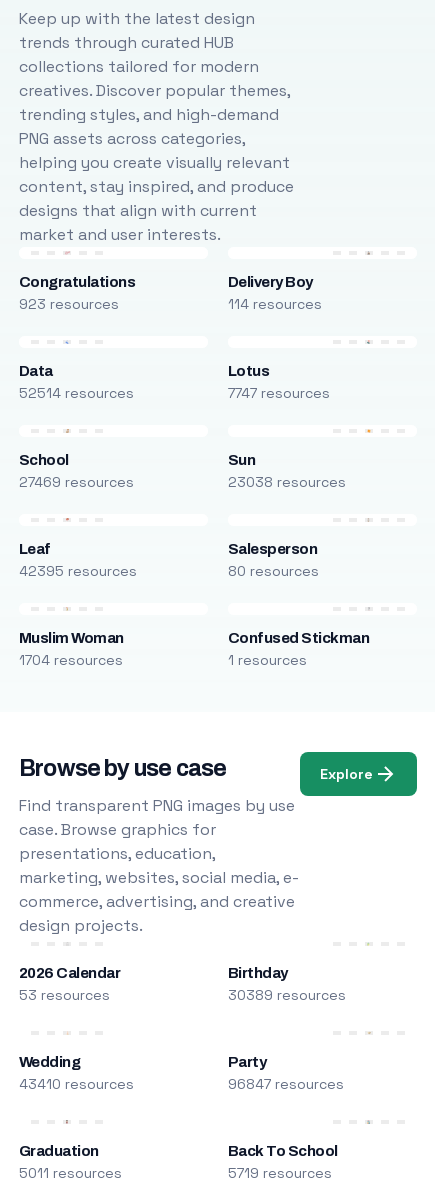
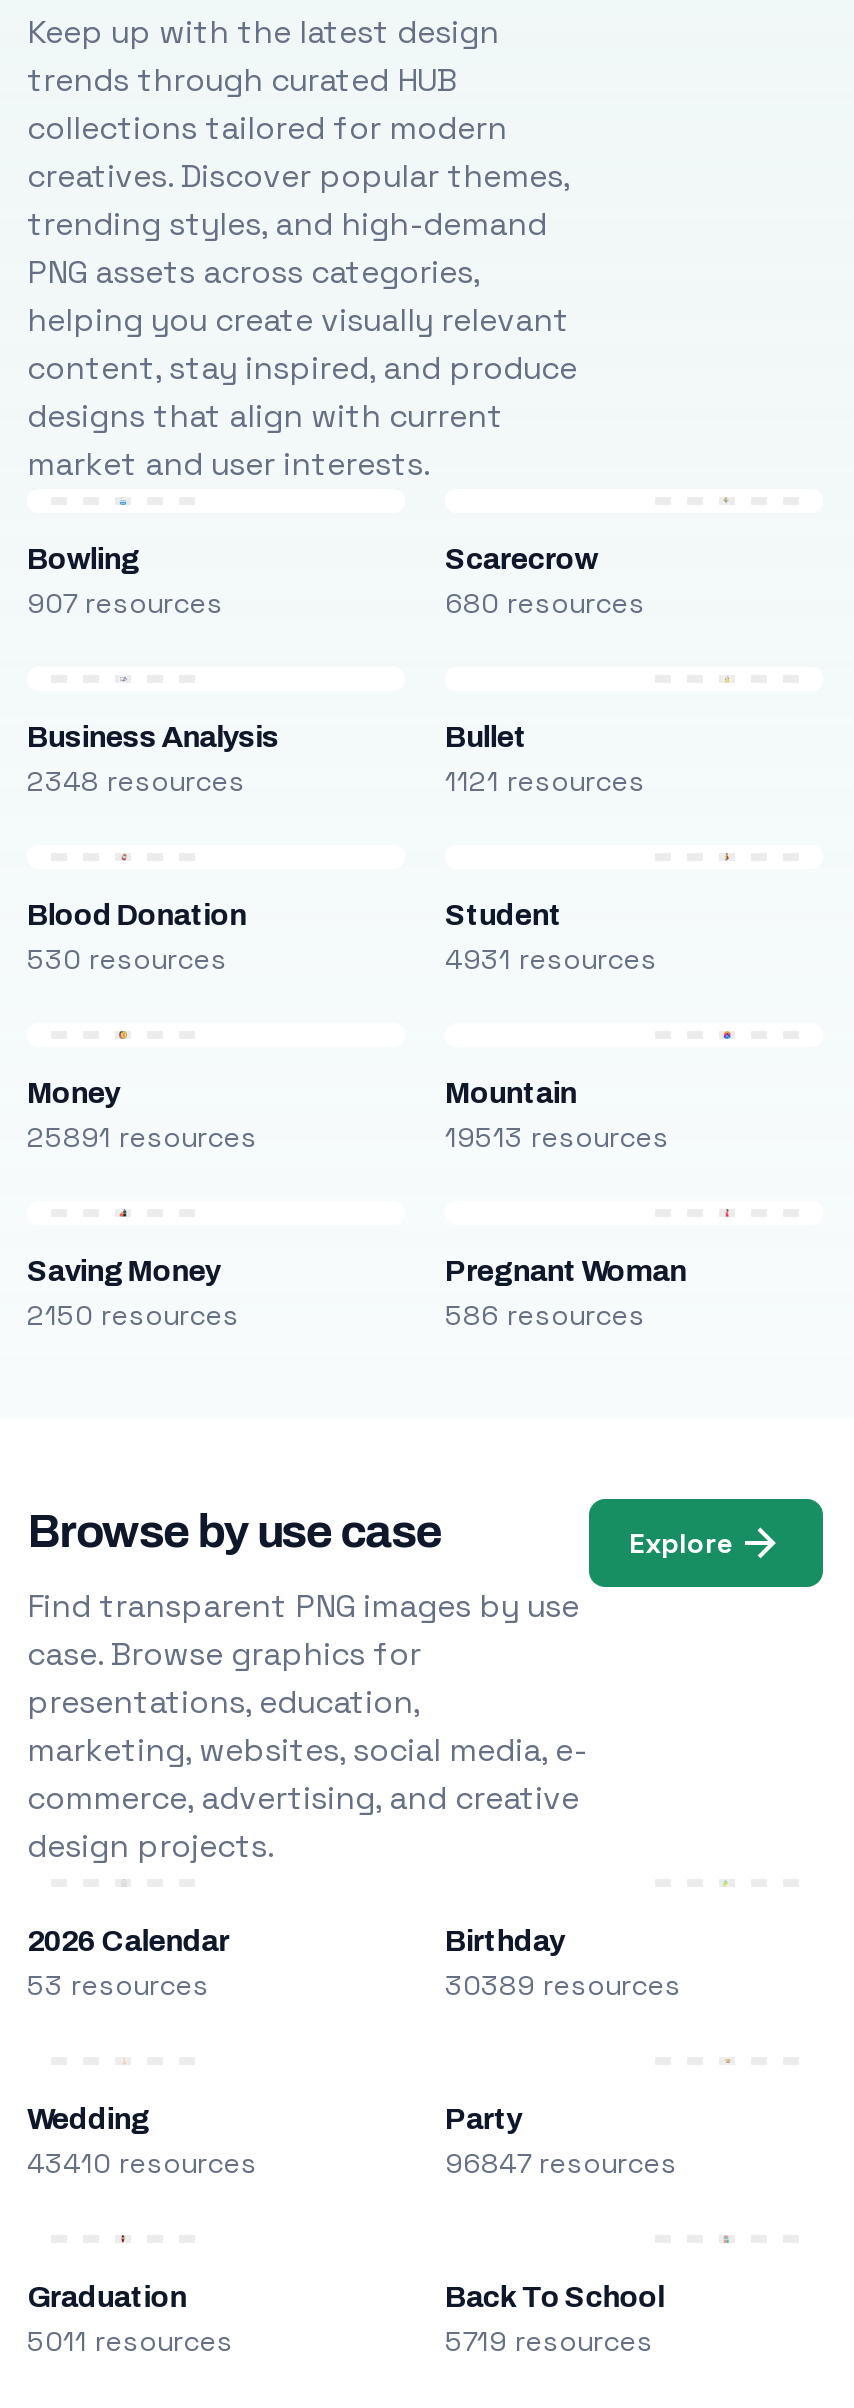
- Congratulations
- 923 resources
+ Bowling
+ 907 resources

- Delivery Boy
- 114 resources
+ Scarecrow
+ 680 resources

- Data
- 52514 resources
+ Business Analysis
+ 2348 resources

- Lotus
- 7747 resources
+ Bullet
+ 1121 resources

- School
- 27469 resources
+ Blood Donation
+ 530 resources

- Sun
- 23038 resources
+ Student
+ 4931 resources

- Leaf
- 42395 resources
+ Money
+ 25891 resources

- Salesperson
- 80 resources
+ Mountain
+ 19513 resources

- Muslim Woman
- 1704 resources
+ Saving Money
+ 2150 resources

- Confused Stickman
- 1 resources
+ Pregnant Woman
+ 586 resources
